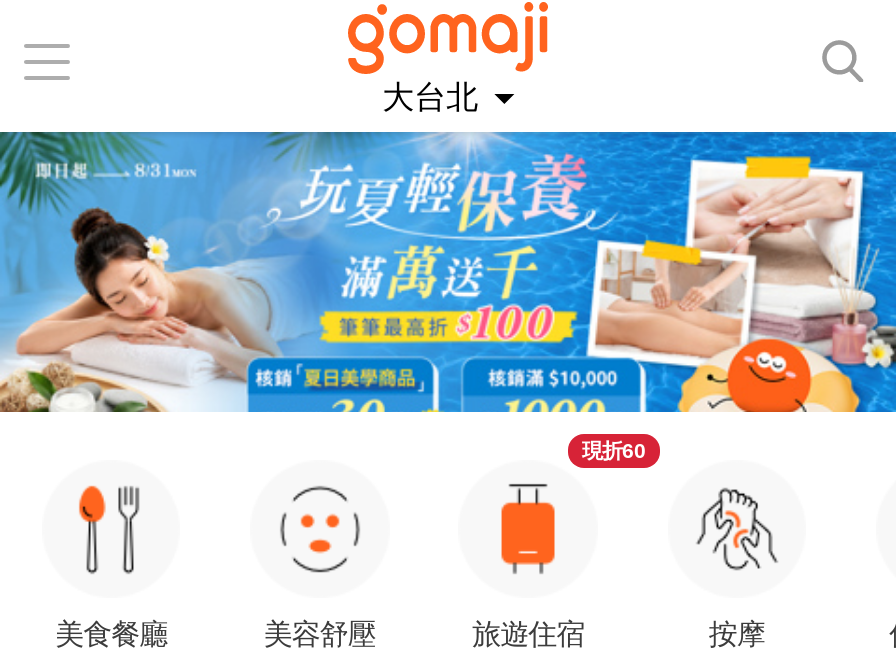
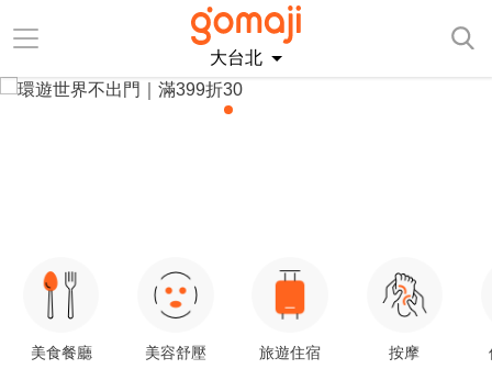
- [image]
- 現折60
